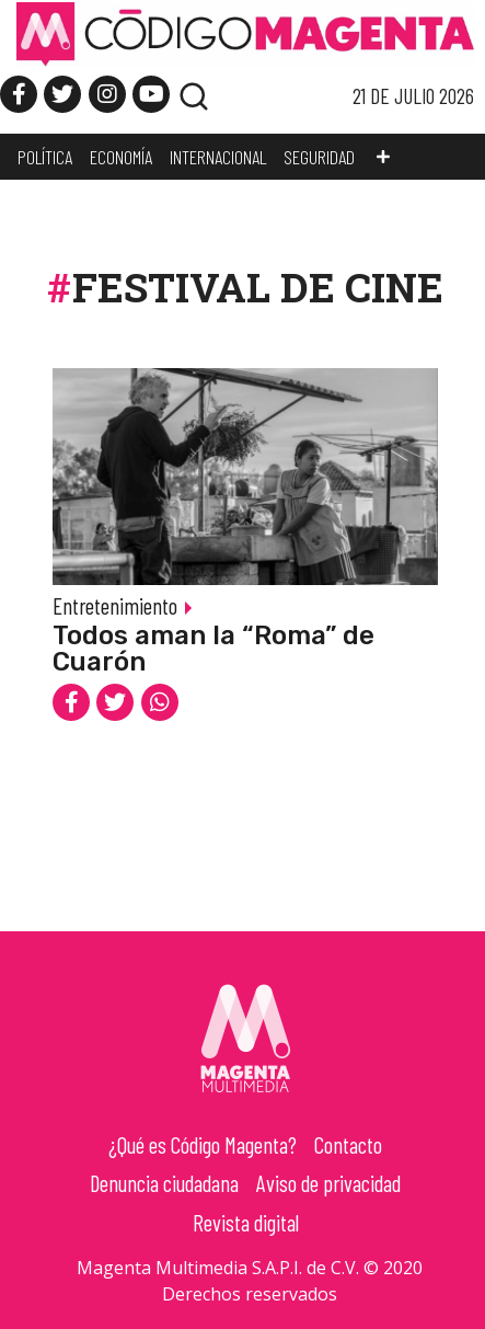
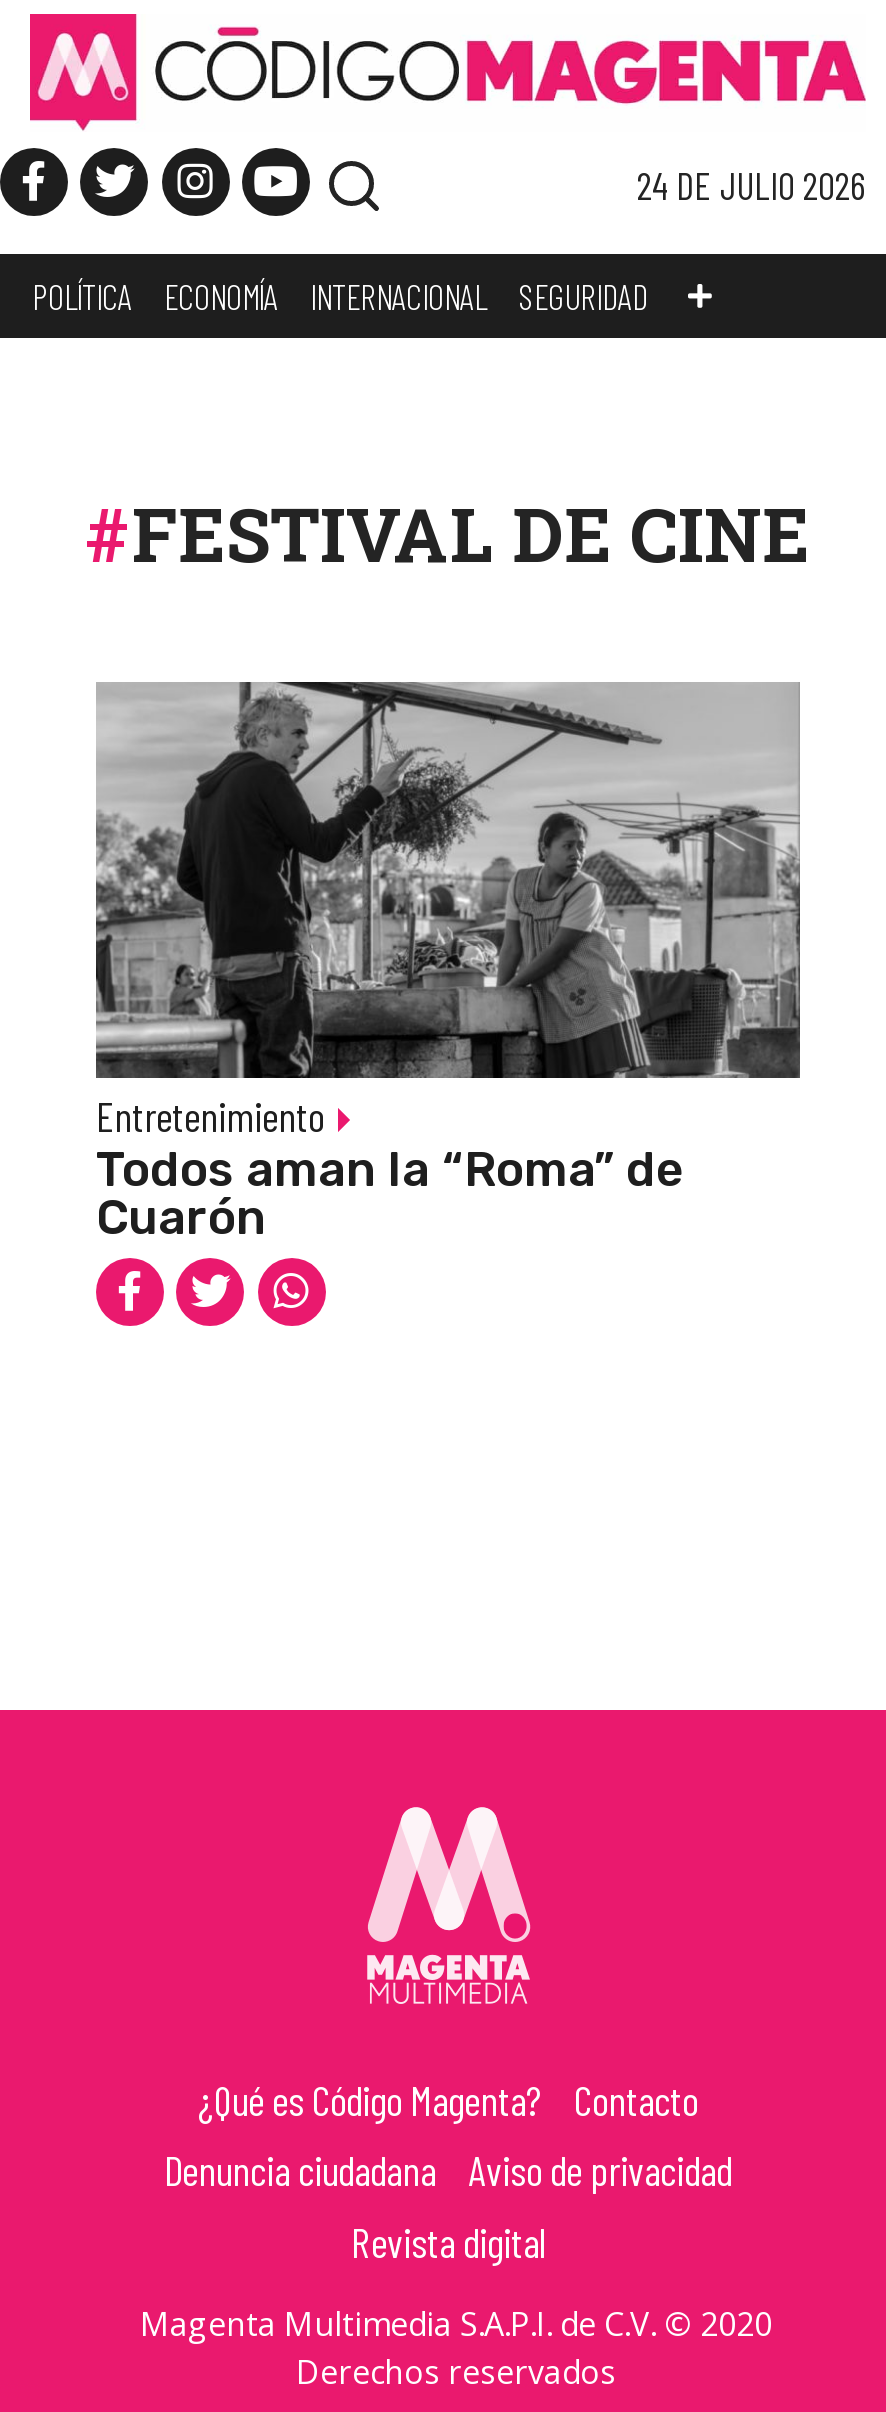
- 21 DE JULIO 2026
+ 24 DE JULIO 2026
